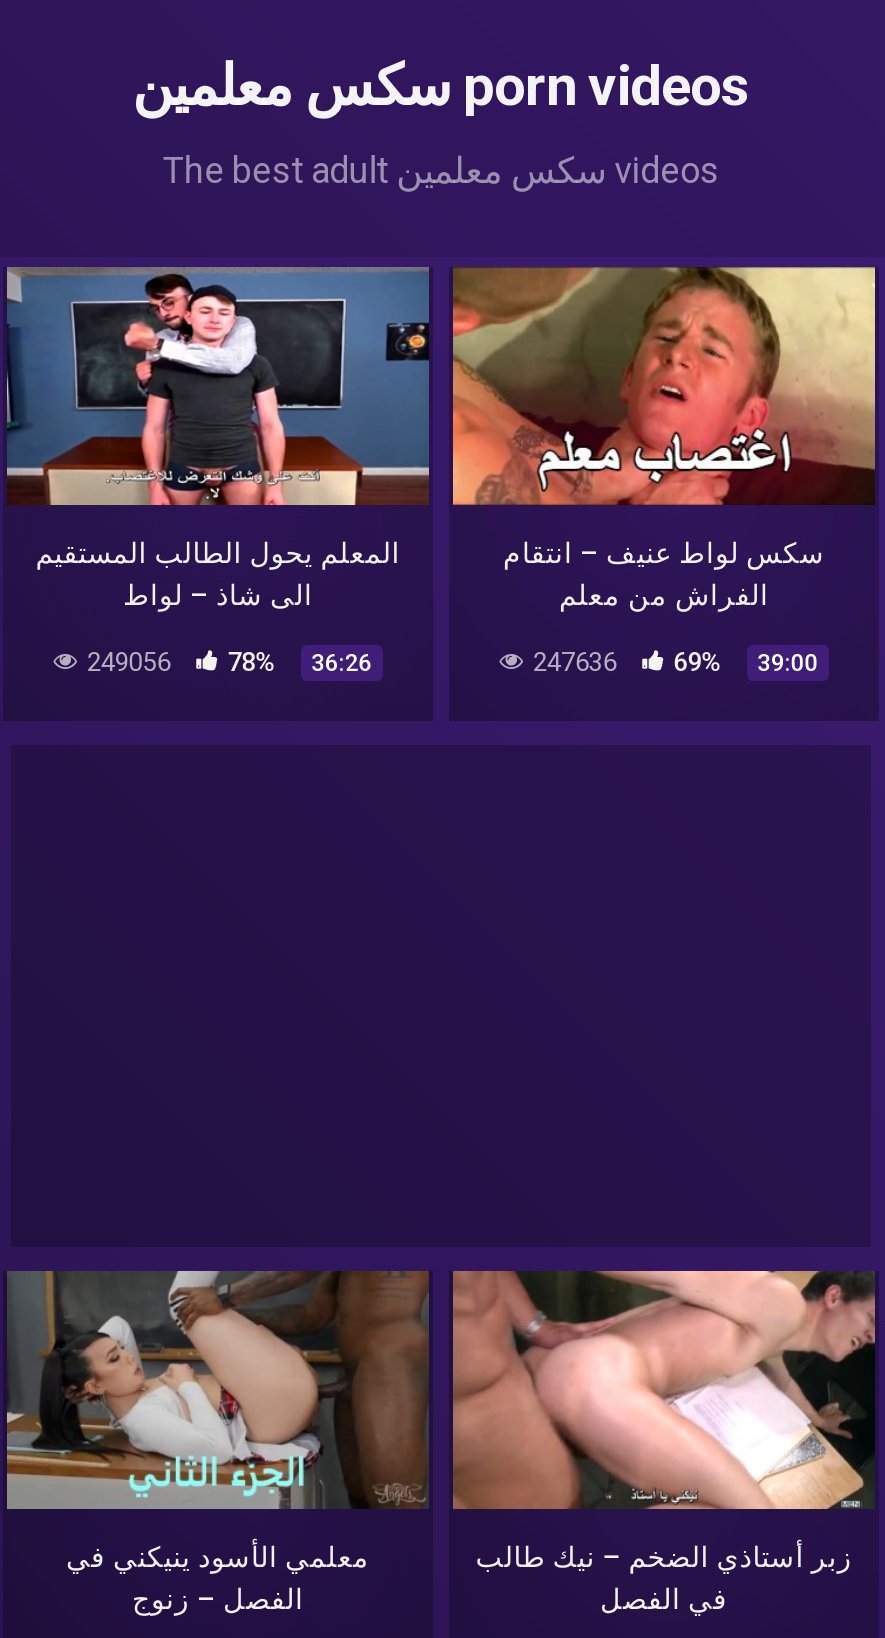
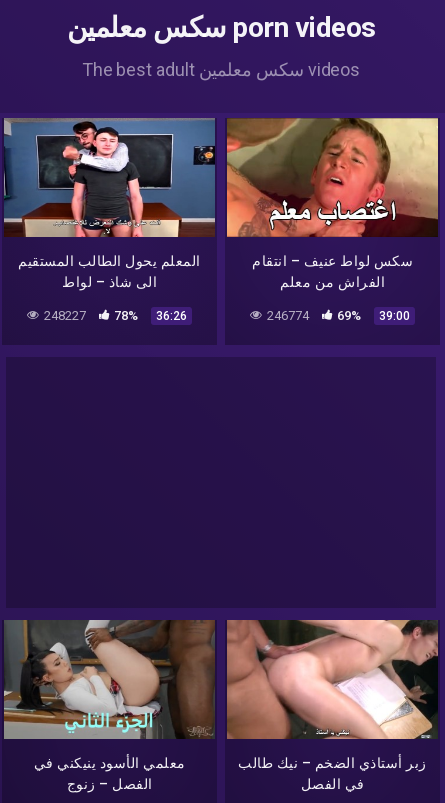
- 249056 78% 36:26
+ 248227 78% 36:26

- 247636 69% 39:00
+ 246774 69% 39:00
